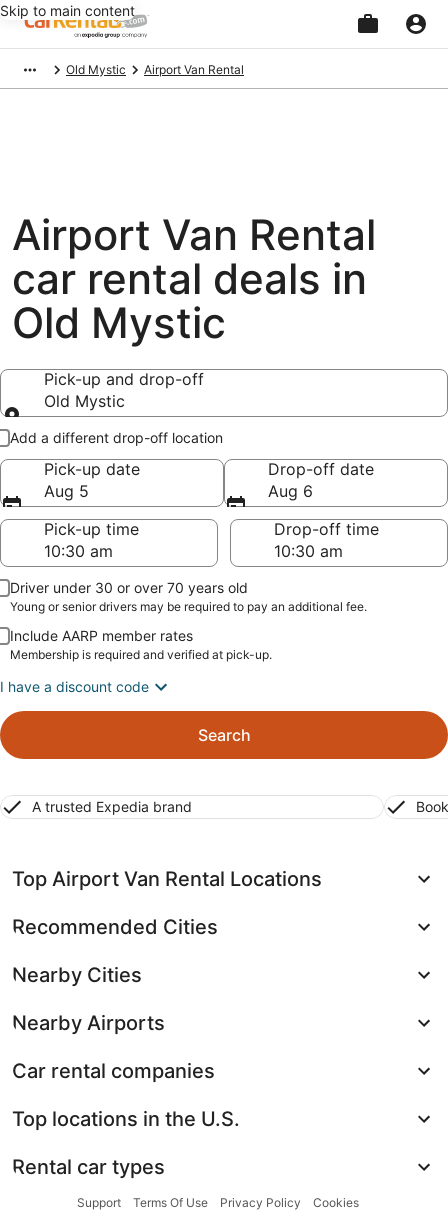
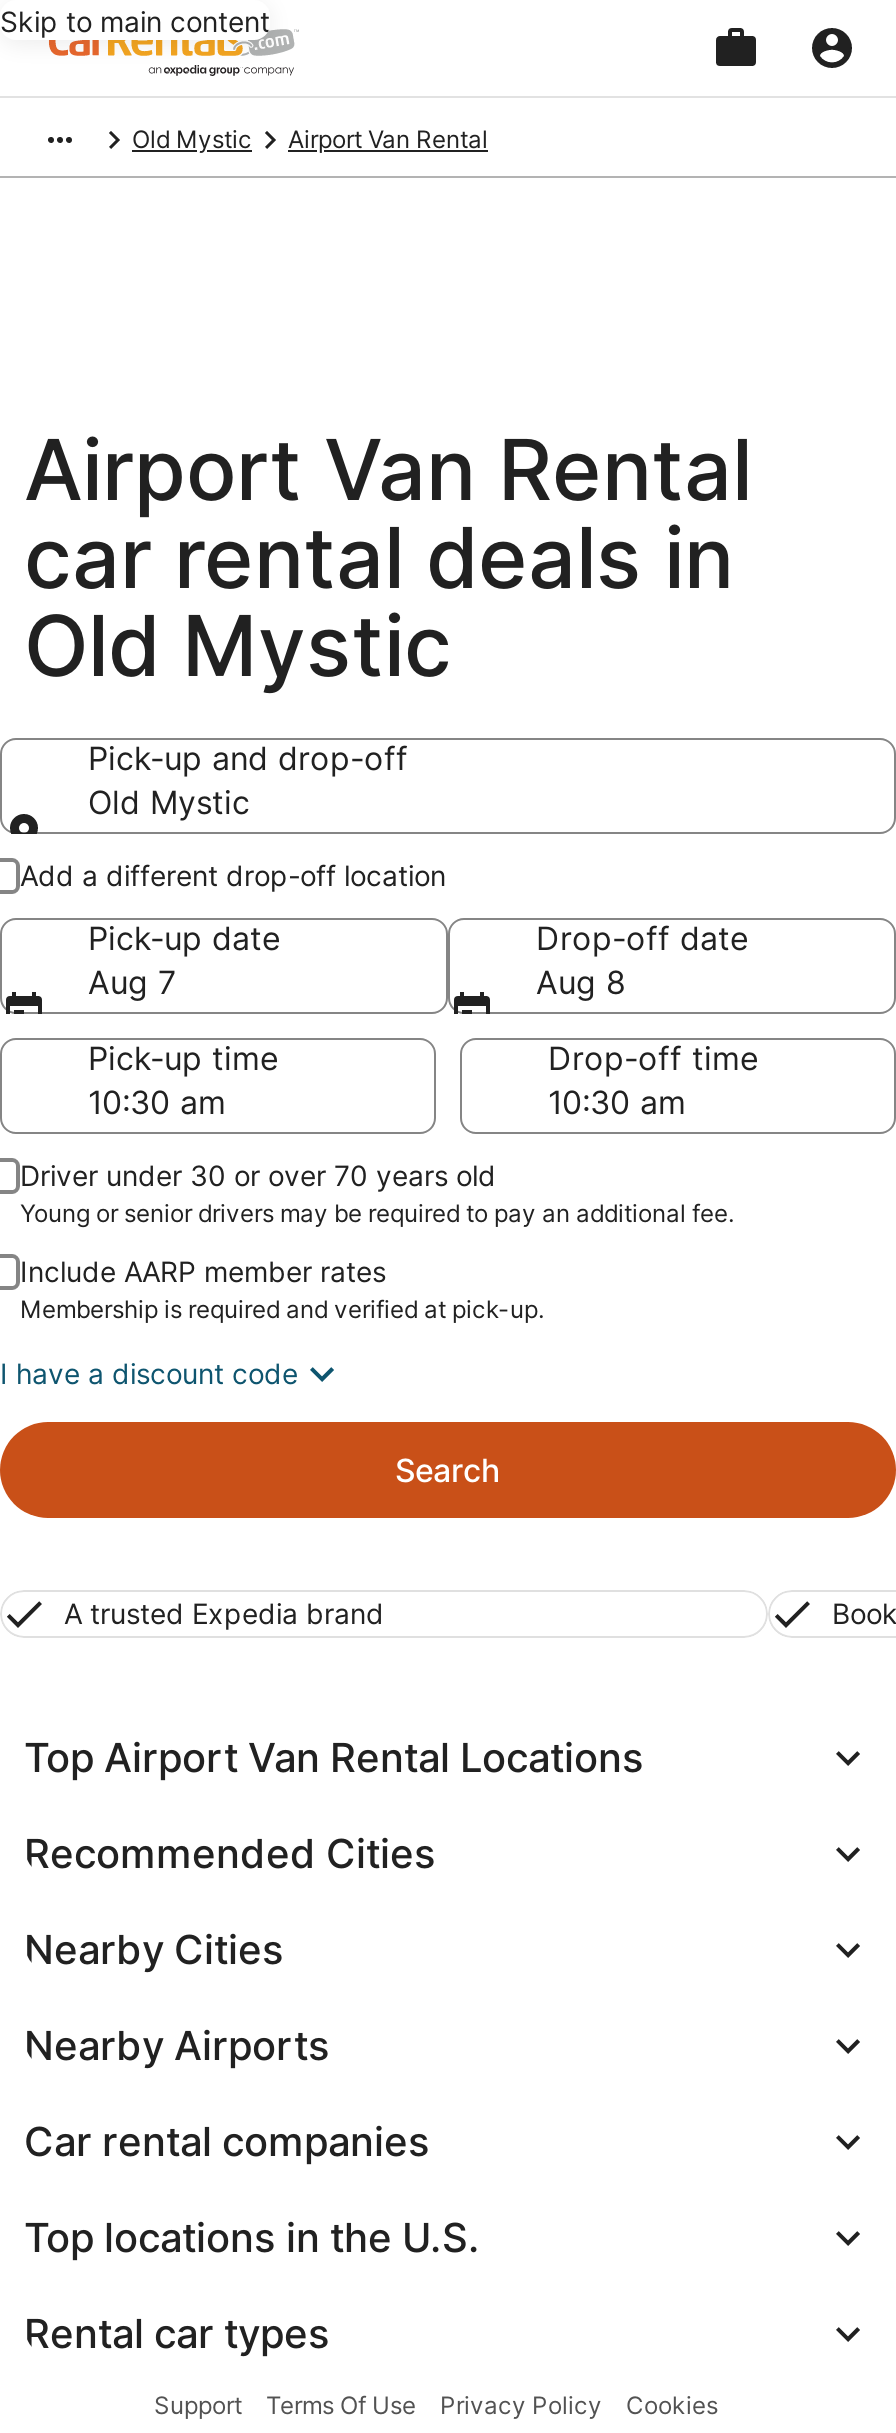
- Aug 5
+ Aug 7

- Aug 6
+ Aug 8
